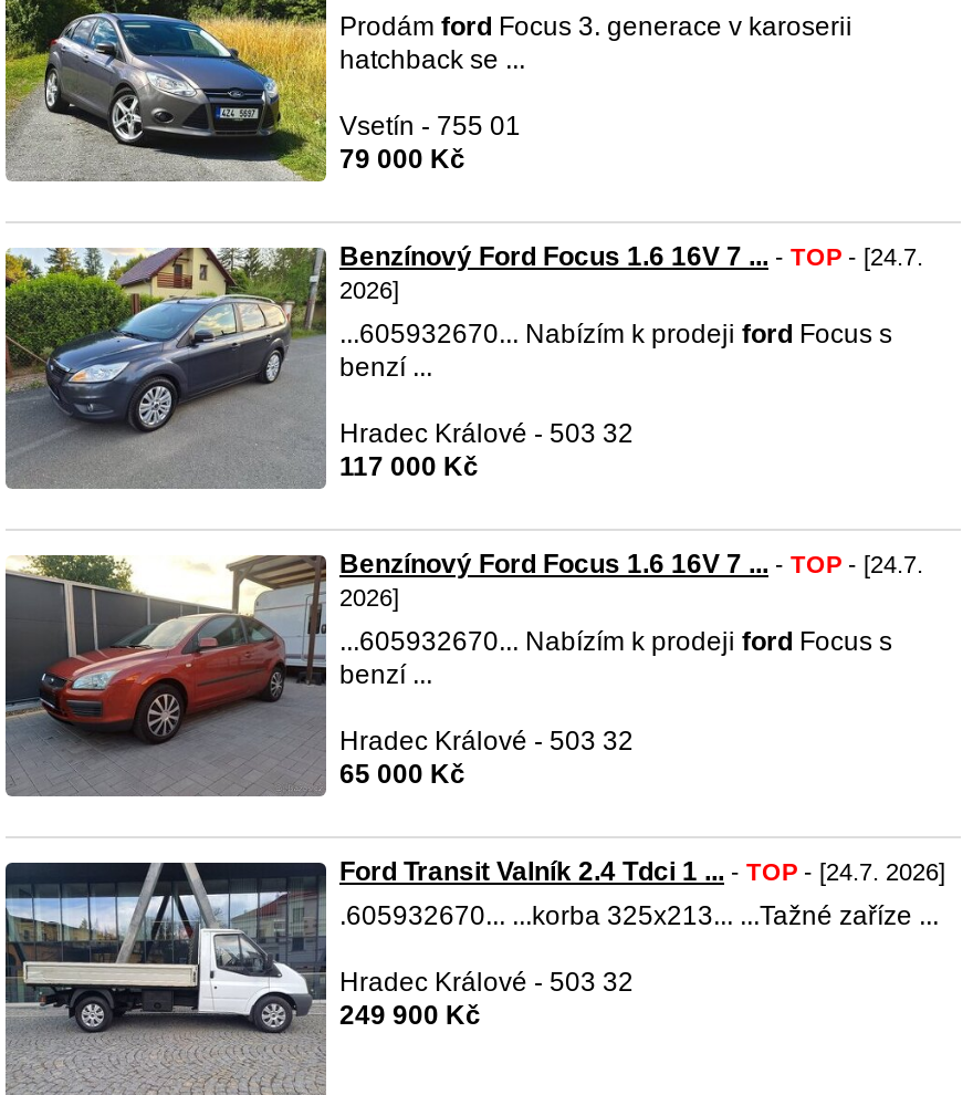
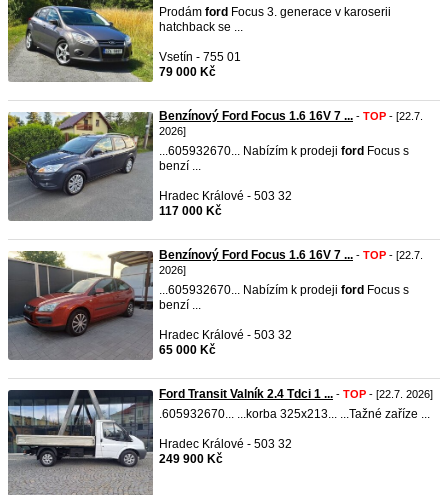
- Benzínový Ford Focus 1.6 16V 7 ... - TOP - [24.7.
+ Benzínový Ford Focus 1.6 16V 7 ... - TOP - [22.7.

- Benzínový Ford Focus 1.6 16V 7 ... - TOP - [24.7.
+ Benzínový Ford Focus 1.6 16V 7 ... - TOP - [22.7.

- Ford Transit Valník 2.4 Tdci 1 ... - TOP - [24.7. 2026]
+ Ford Transit Valník 2.4 Tdci 1 ... - TOP - [22.7. 2026]
